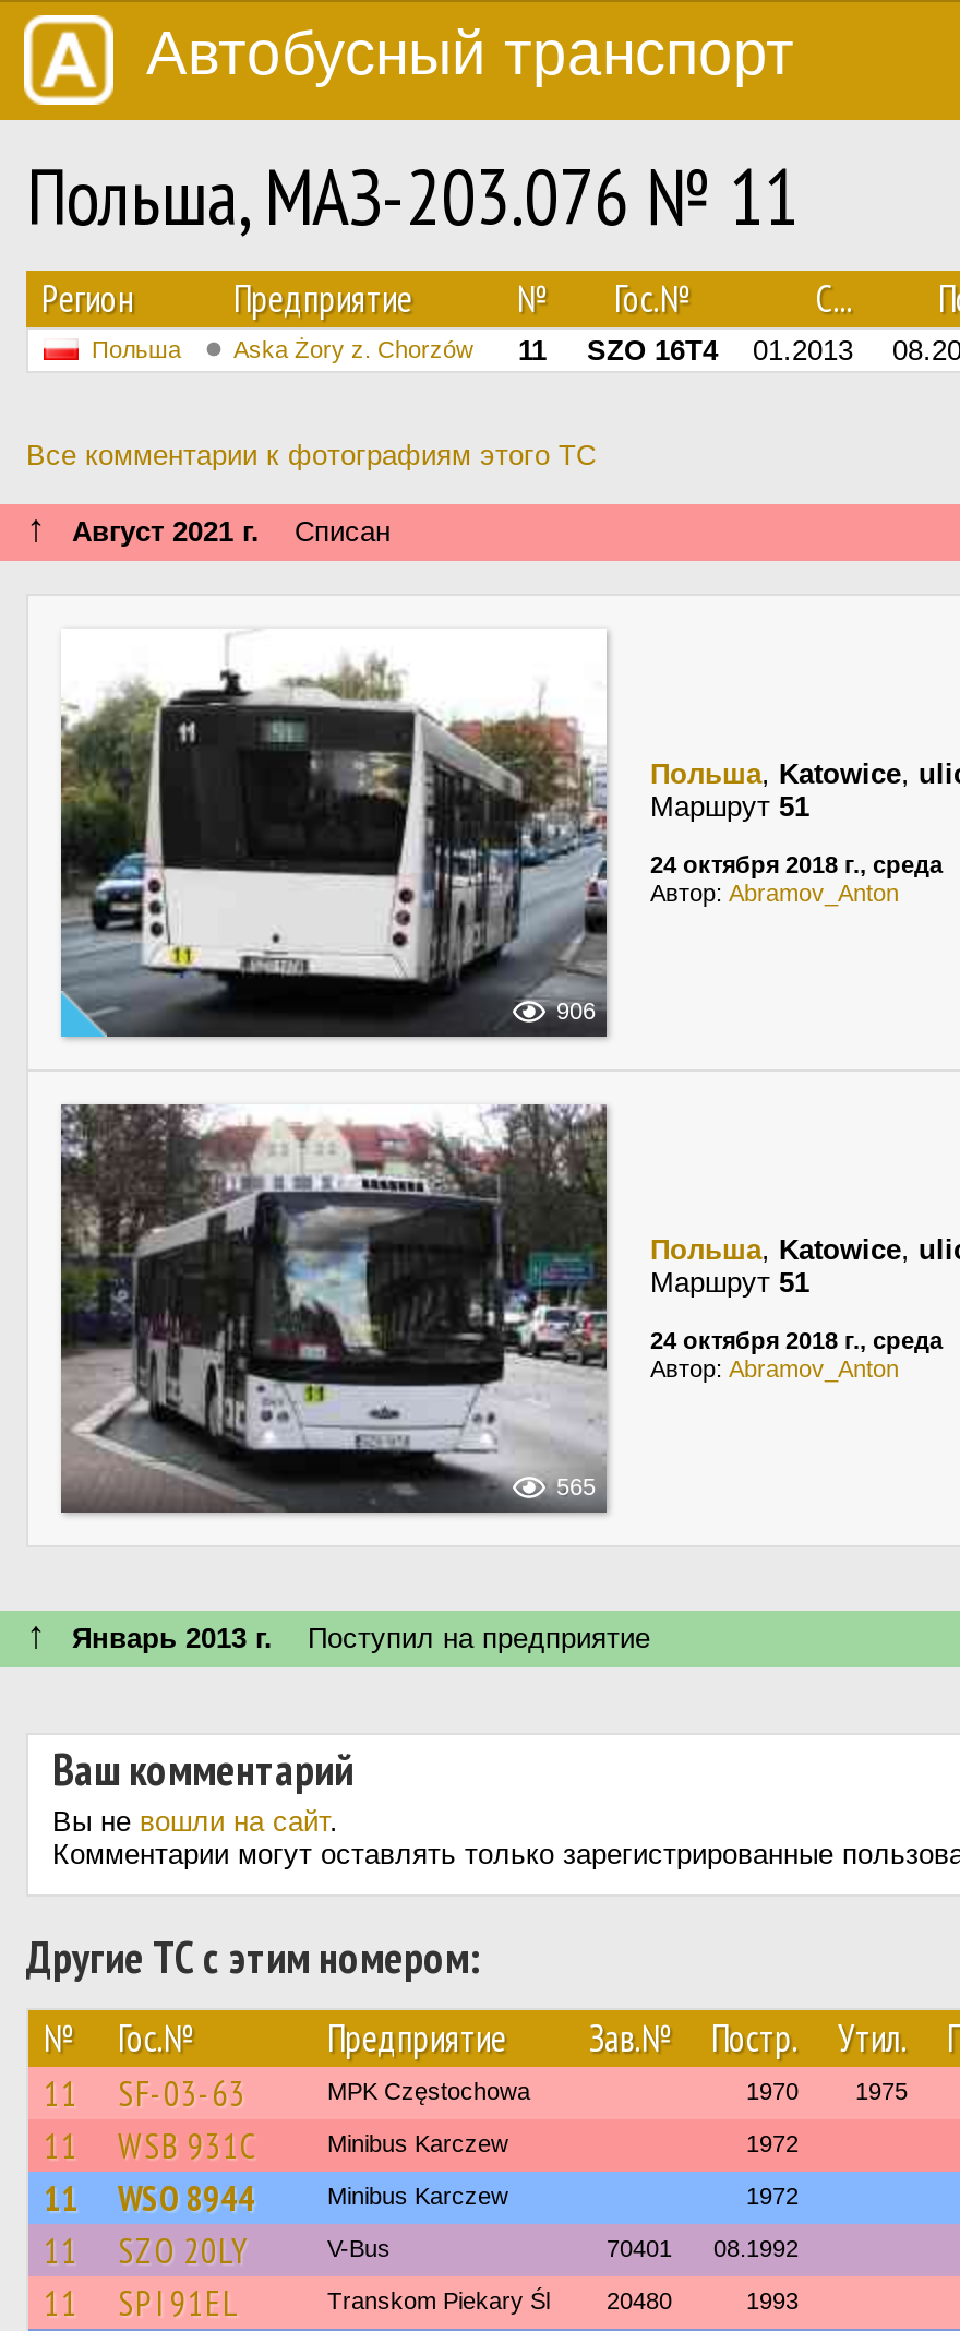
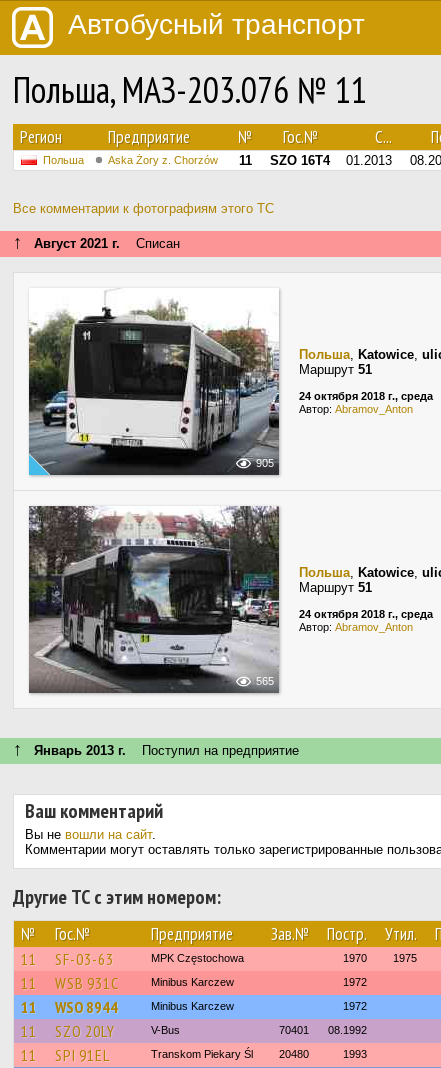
- 906
+ 905
